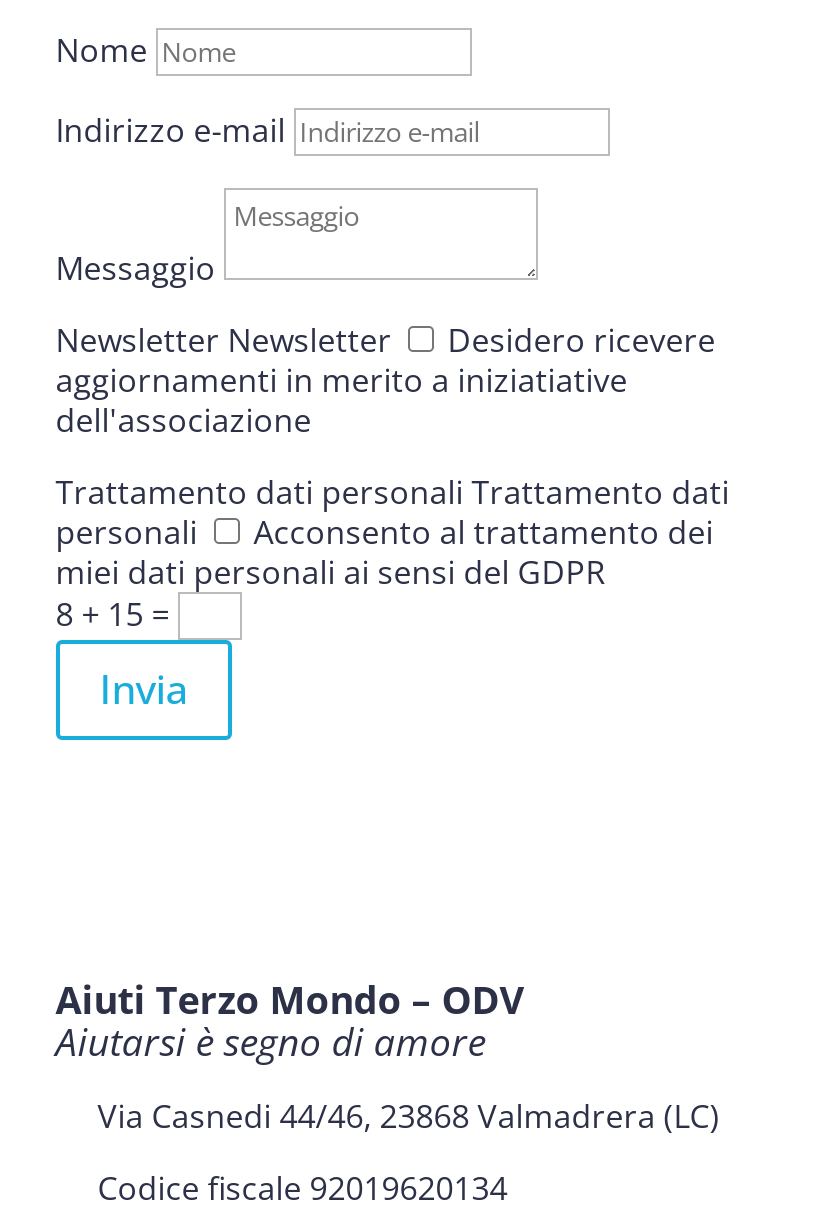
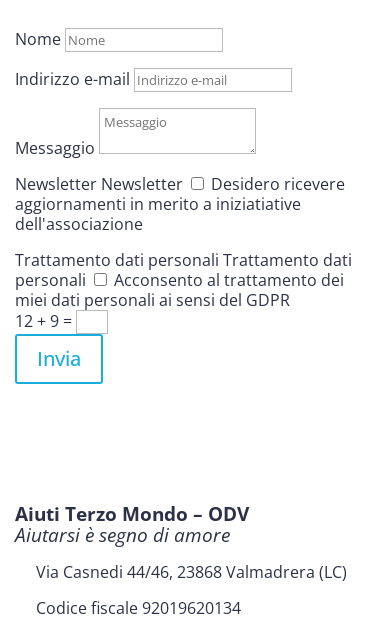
- 8 + 15 =
+ 12 + 9 =
